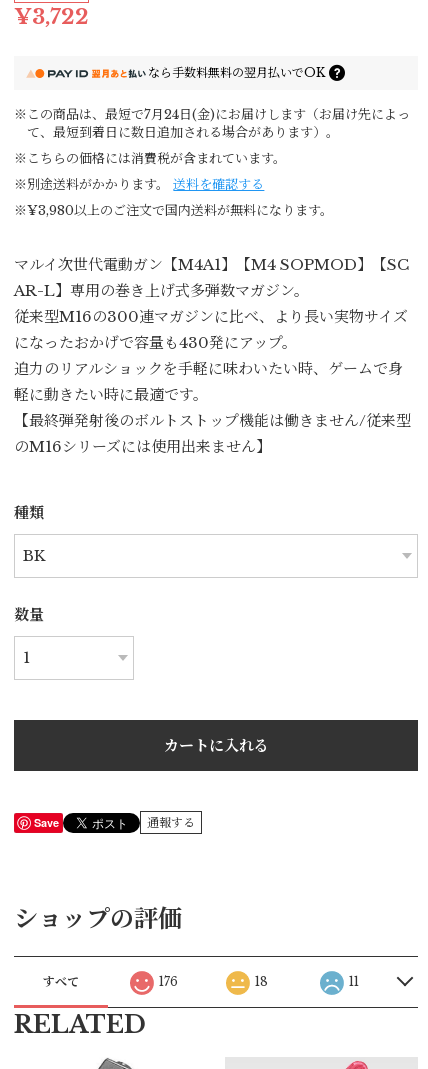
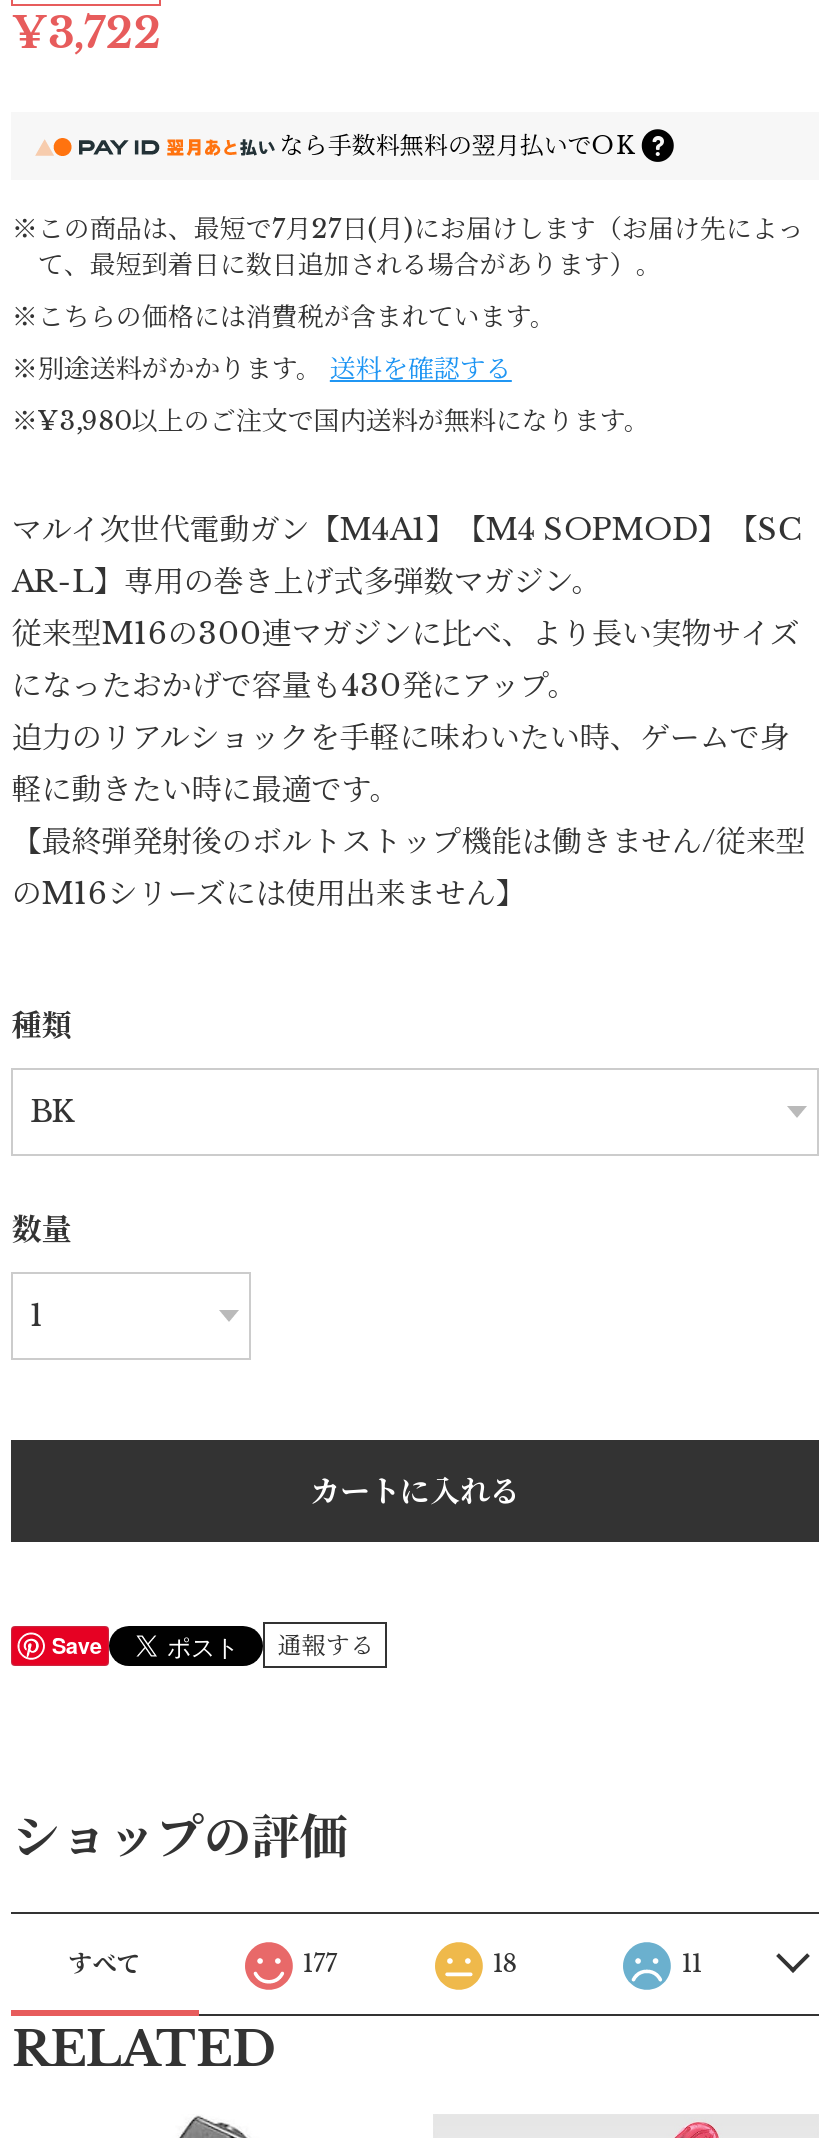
- ※この商品は、最短で7月24日(金)にお届けします（お届け先によっ
+ ※この商品は、最短で7月27日(月)にお届けします（お届け先によっ

- 176
+ 177
